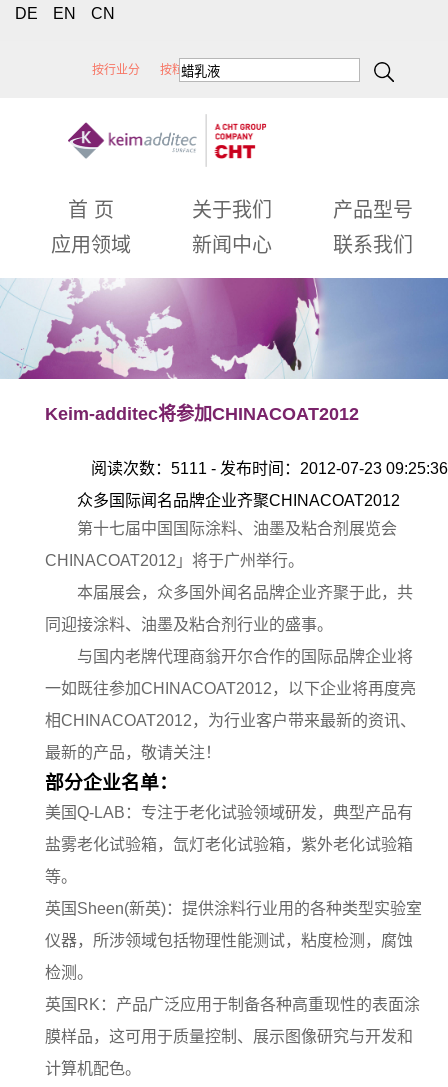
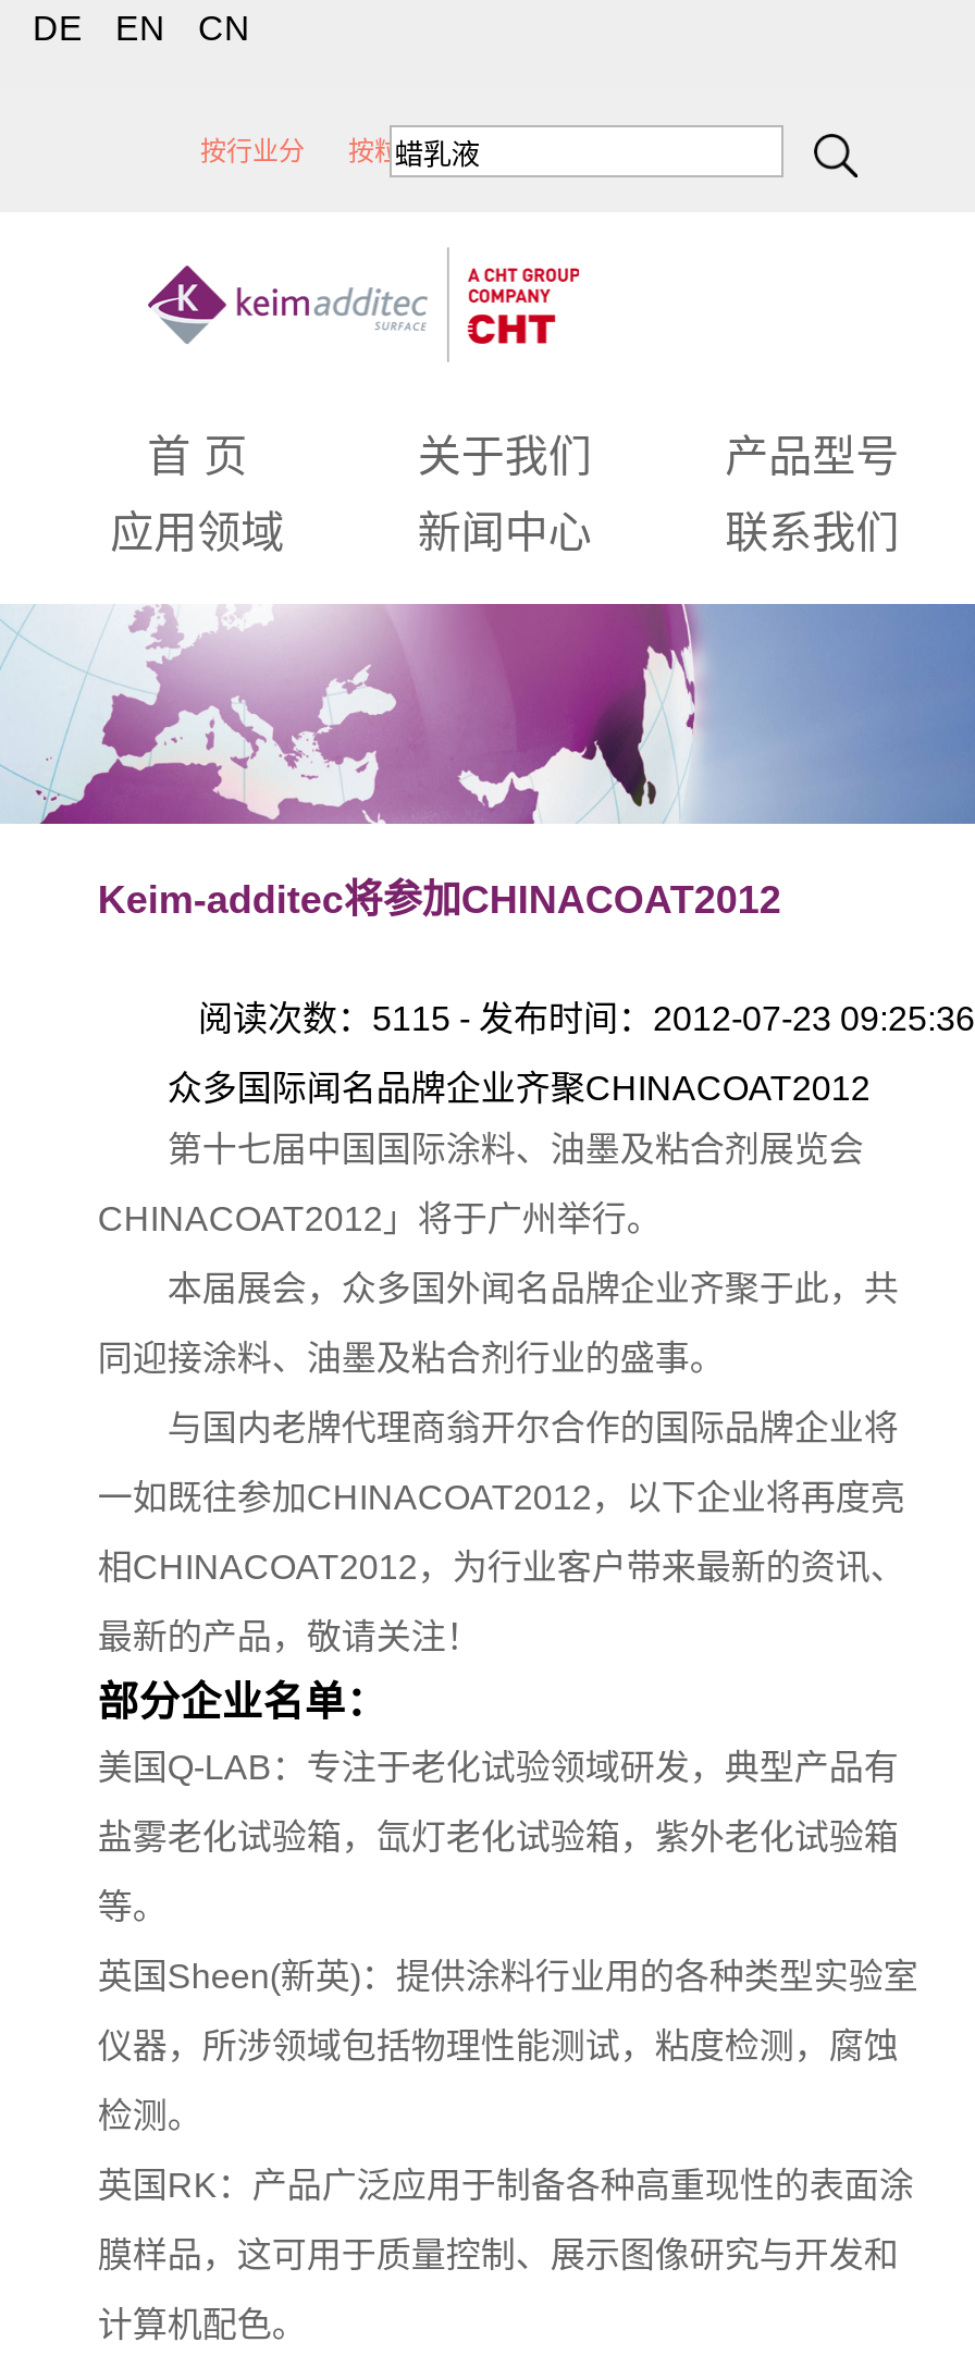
- 阅读次数：5111 - 发布时间：2012-07-23 09:25:36
+ 阅读次数：5115 - 发布时间：2012-07-23 09:25:36
